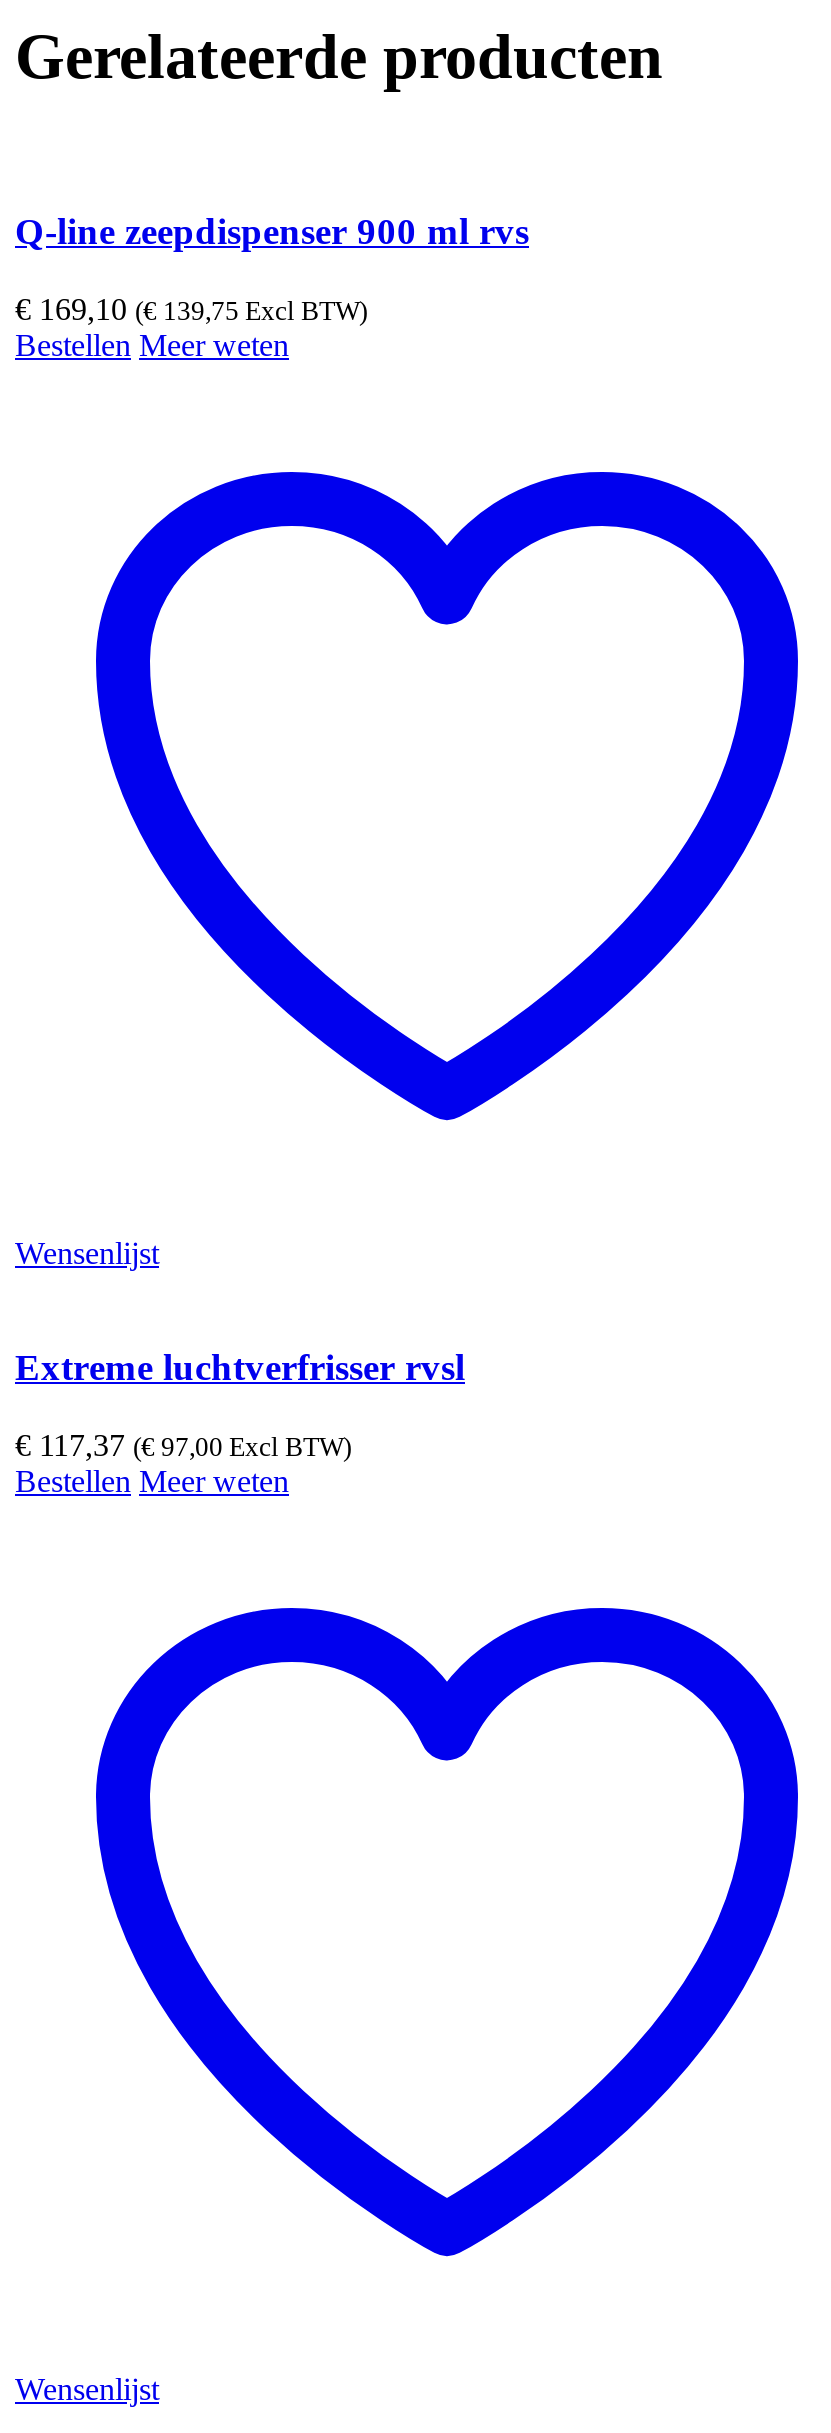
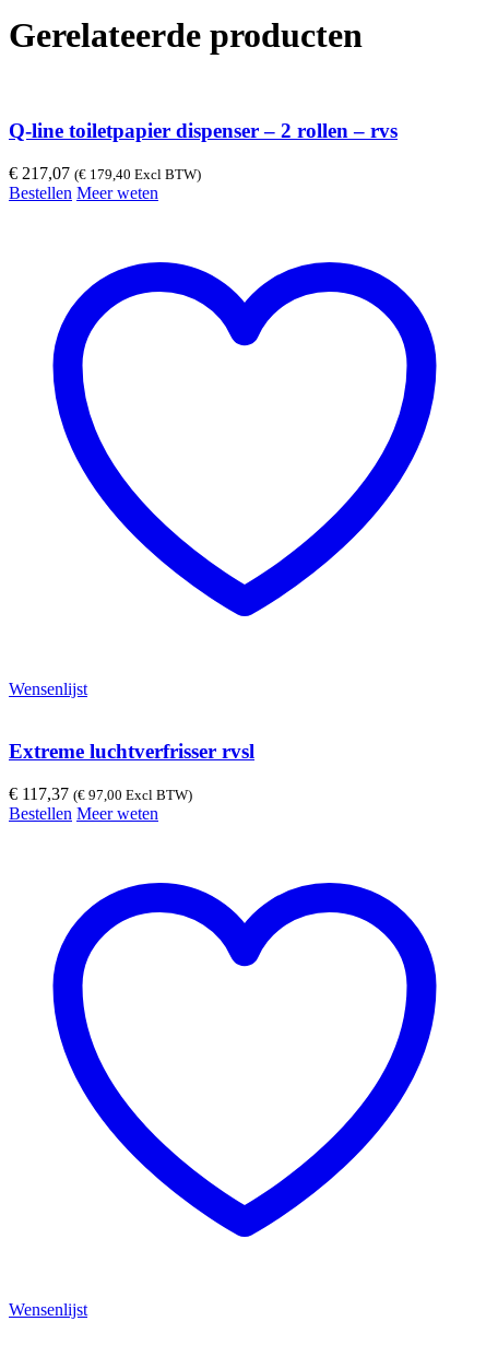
- Q-line zeepdispenser 900 ml rvs
+ Q-line toiletpapier dispenser – 2 rollen – rvs

- €169,10 (€139,75 Excl BTW)
+ €217,07 (€179,40 Excl BTW)
